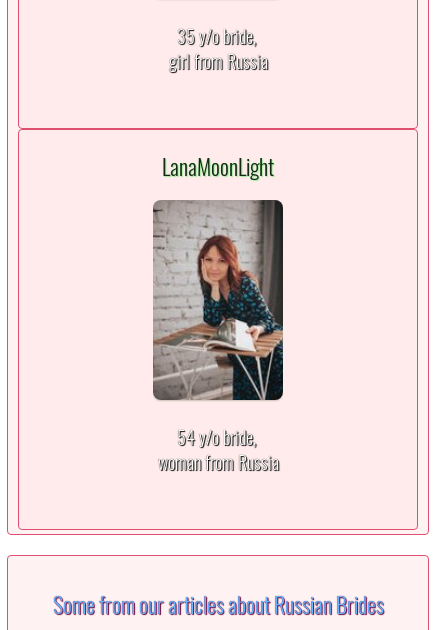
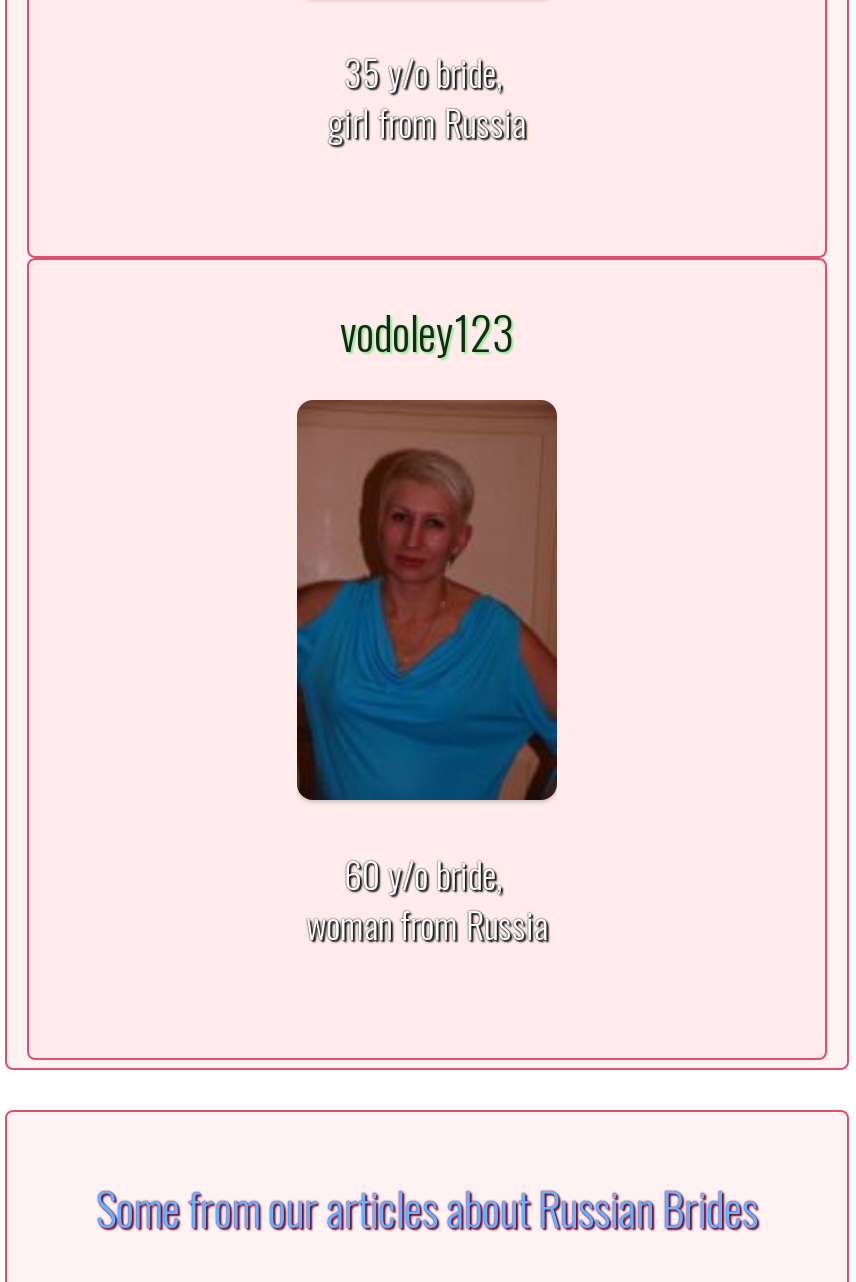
- LanaMoonLight
+ vodoley123

- [image]
- 54 y/o bride,
+ [image]
+ 60 y/o bride,
